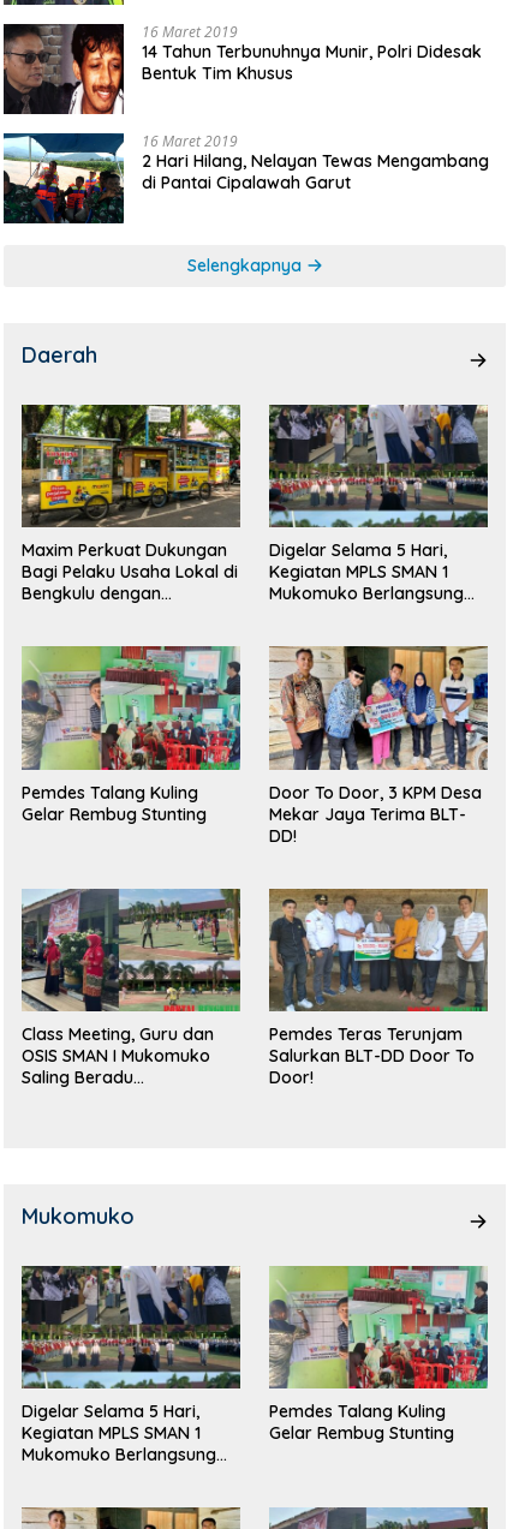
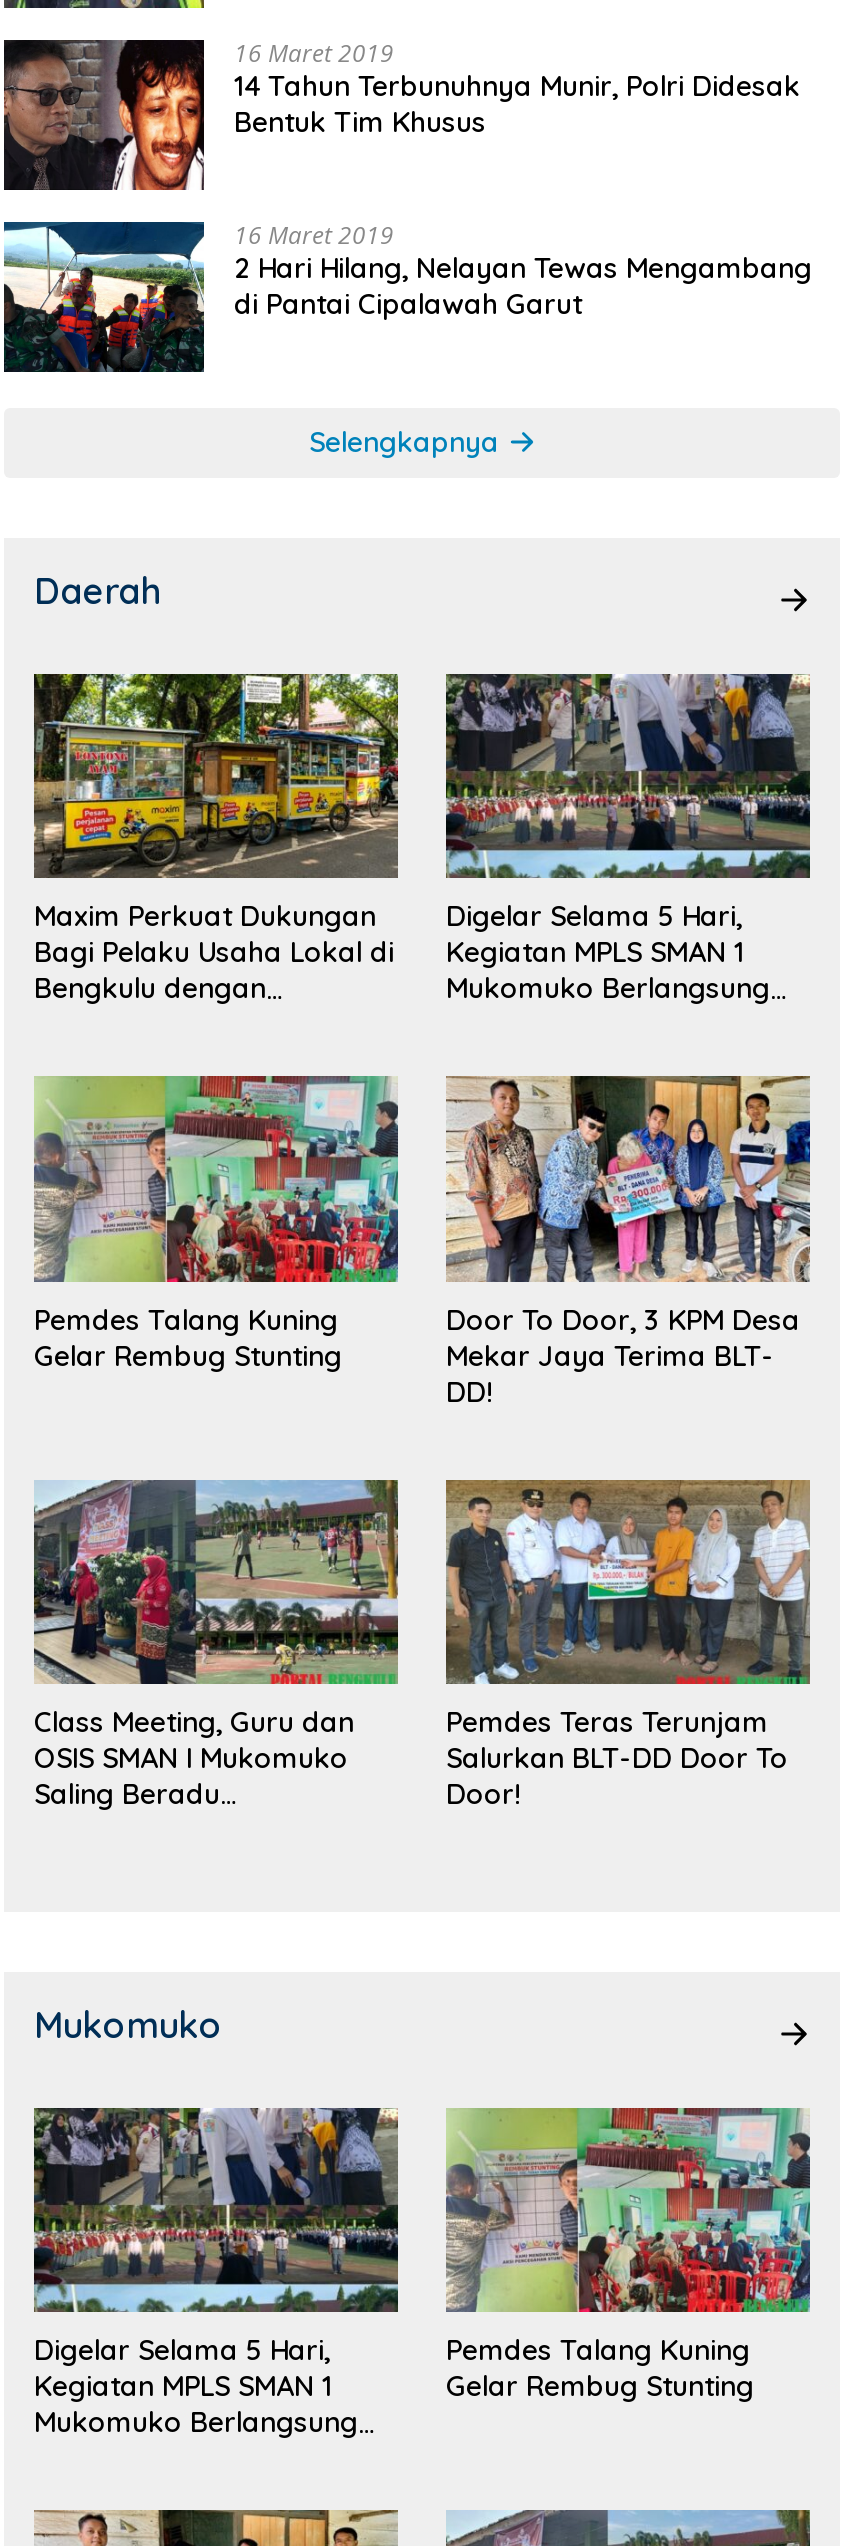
- Pemdes Talang Kuling
+ Pemdes Talang Kuning

- Pemdes Talang Kuling
+ Pemdes Talang Kuning
